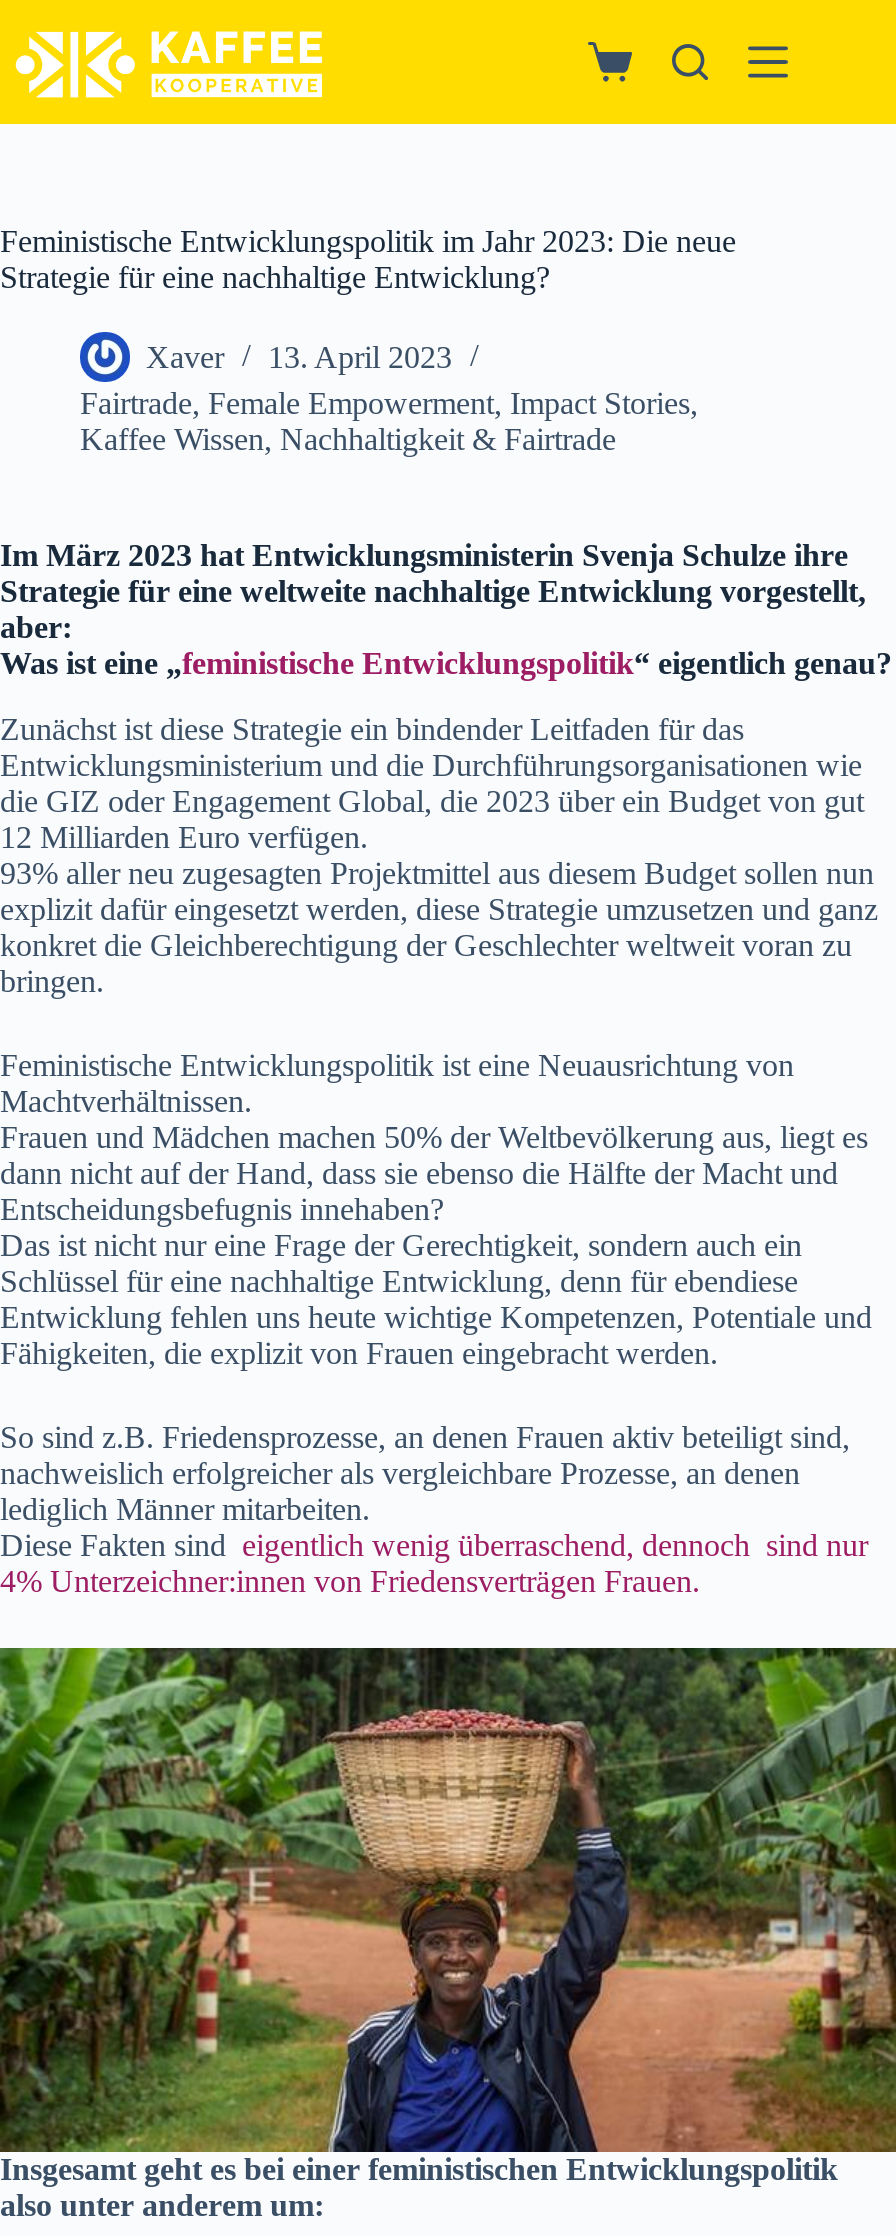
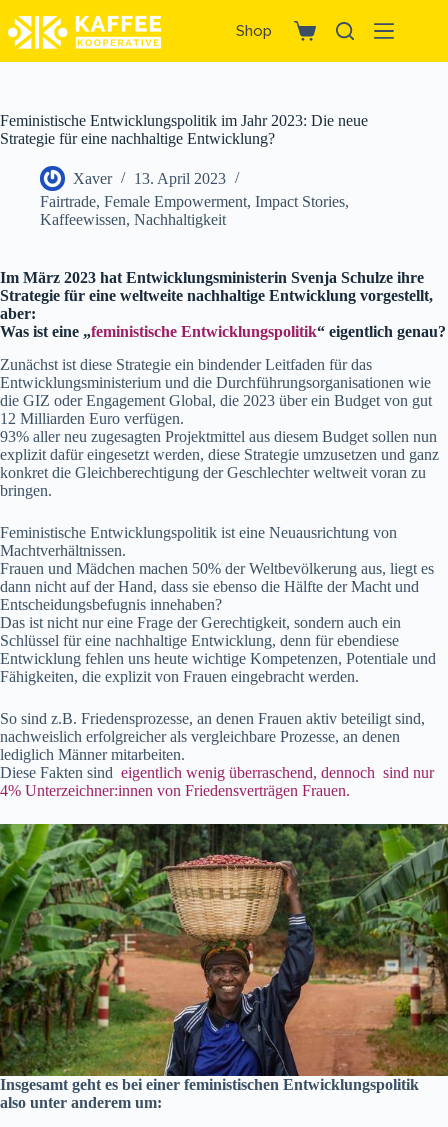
+ Shop

- Kaffee Wissen, Nachhaltigkeit & Fairtrade
+ Kaffeewissen, Nachhaltigkeit
